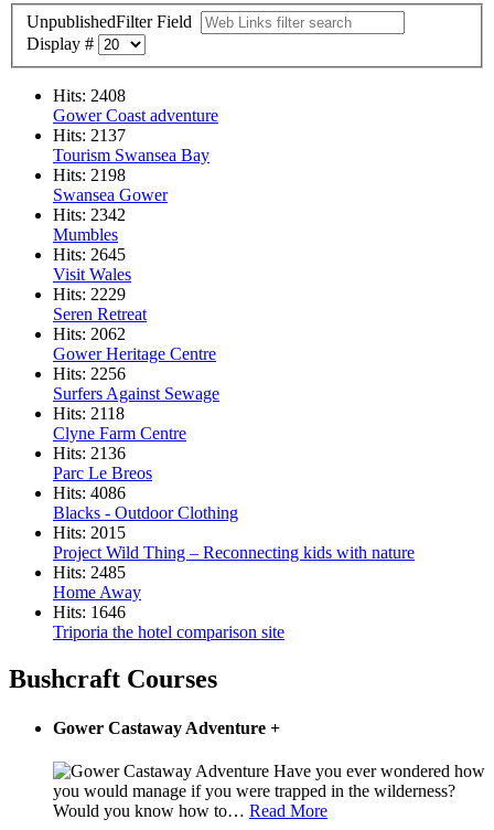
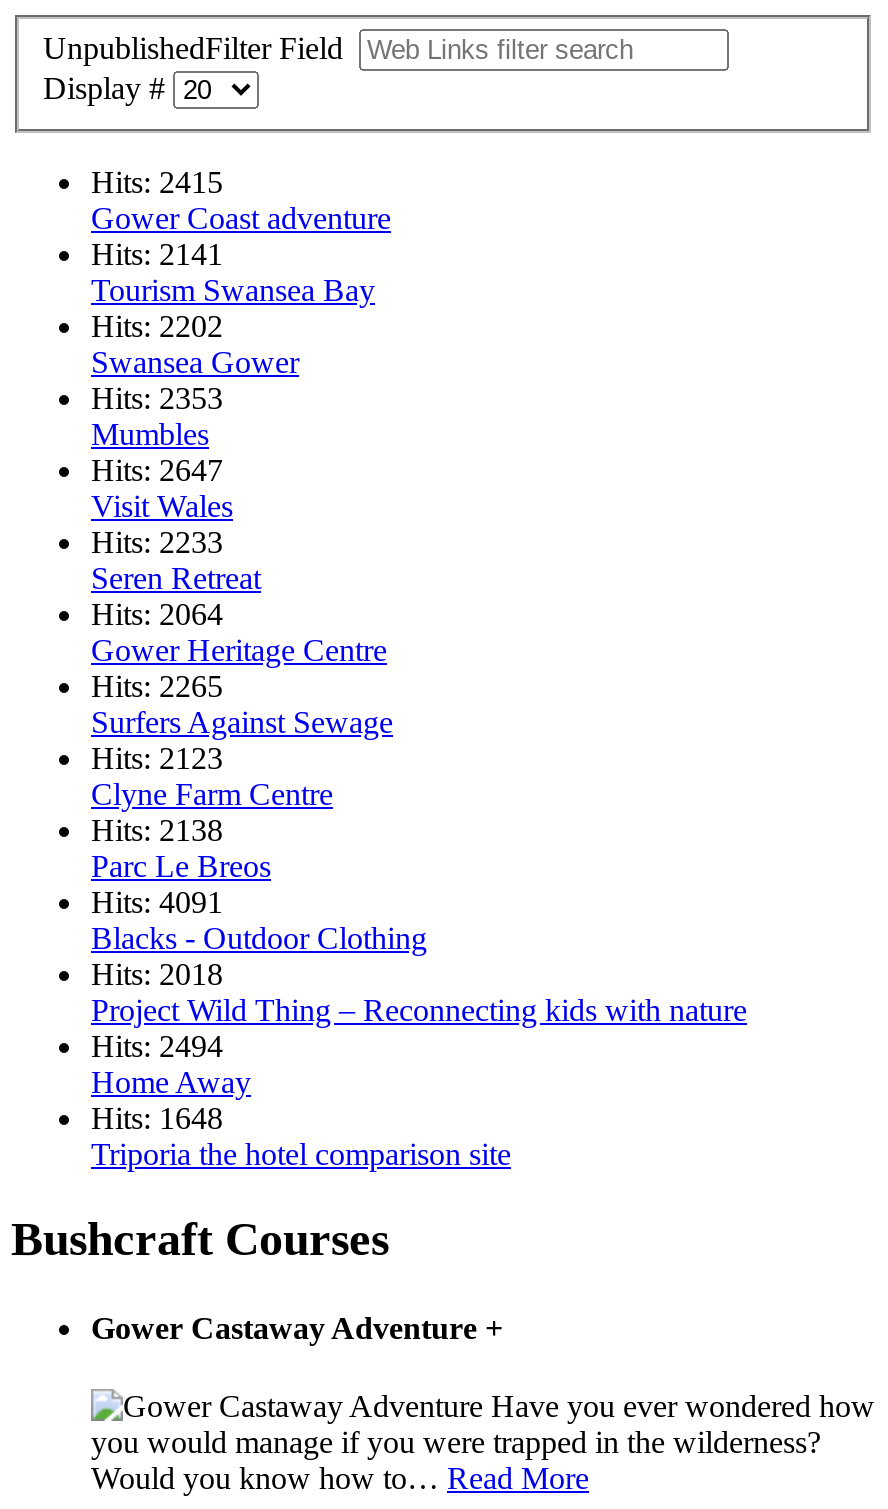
- Hits: 2408
+ Hits: 2415

- Hits: 2137
+ Hits: 2141

- Hits: 2198
+ Hits: 2202

- Hits: 2342
+ Hits: 2353

- Hits: 2645
+ Hits: 2647

- Hits: 2229
+ Hits: 2233

- Hits: 2062
+ Hits: 2064

- Hits: 2256
+ Hits: 2265

- Hits: 2118
+ Hits: 2123

- Hits: 2136
+ Hits: 2138

- Hits: 4086
+ Hits: 4091

- Hits: 2015
+ Hits: 2018

- Hits: 2485
+ Hits: 2494

- Hits: 1646
+ Hits: 1648
